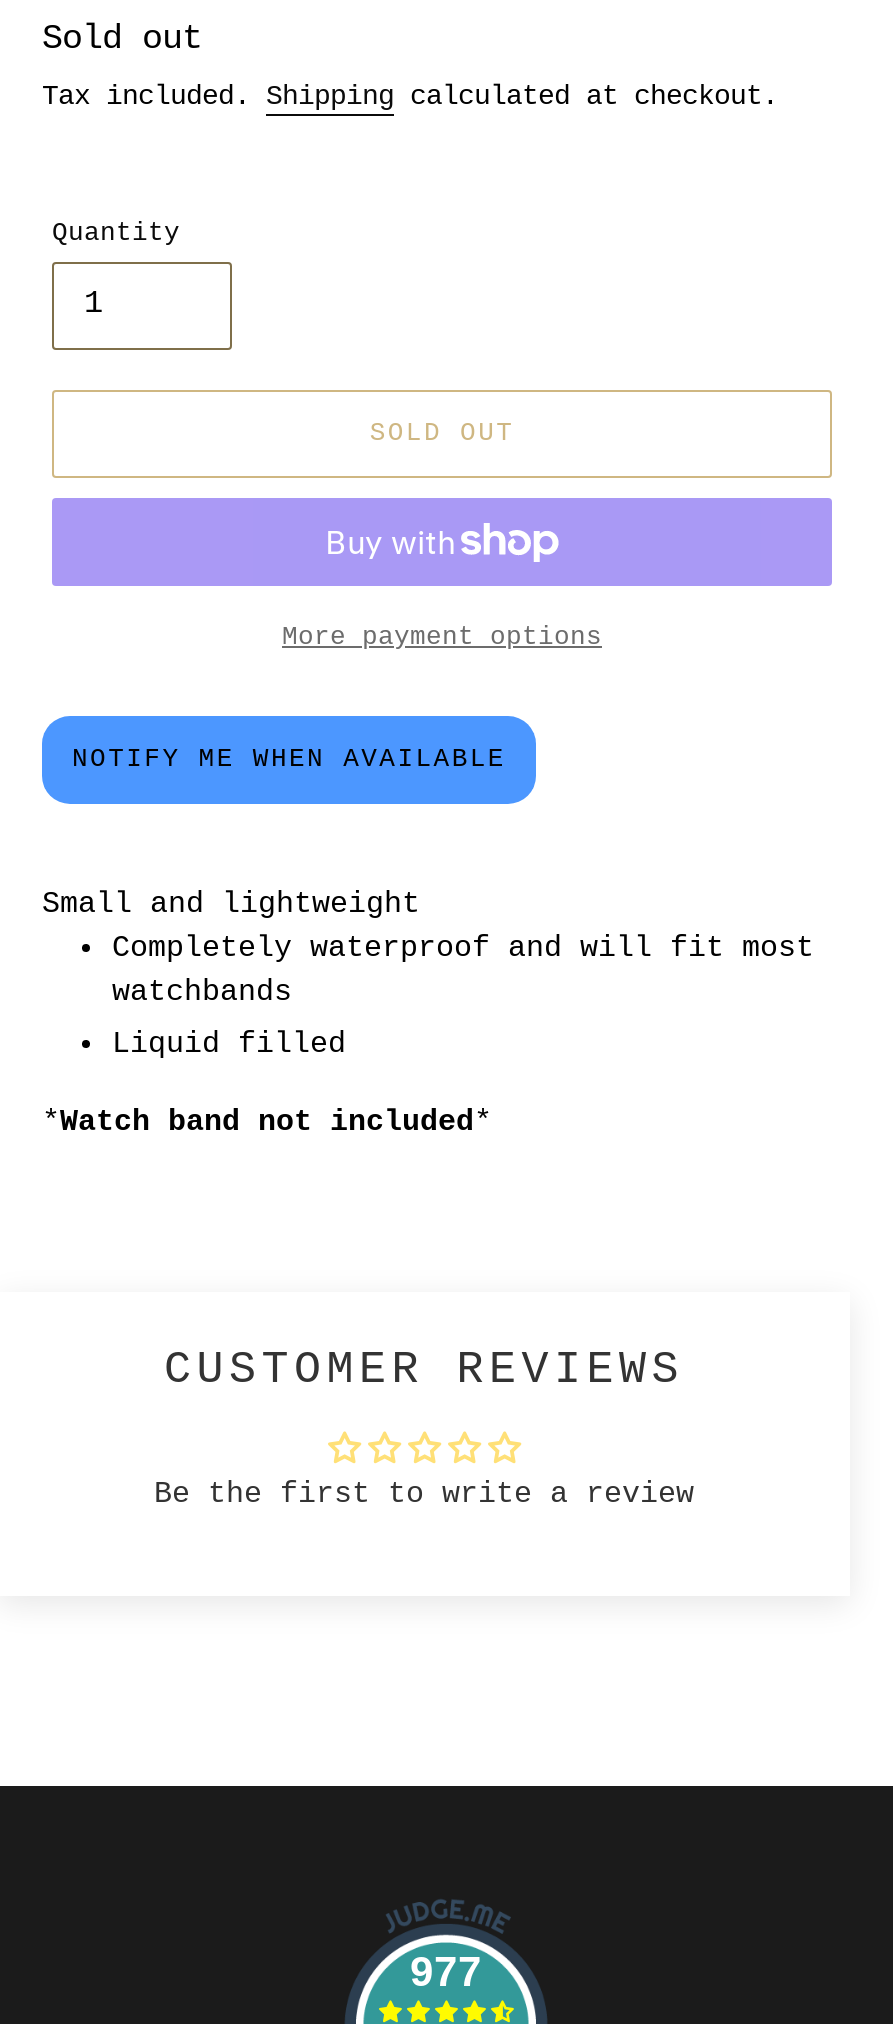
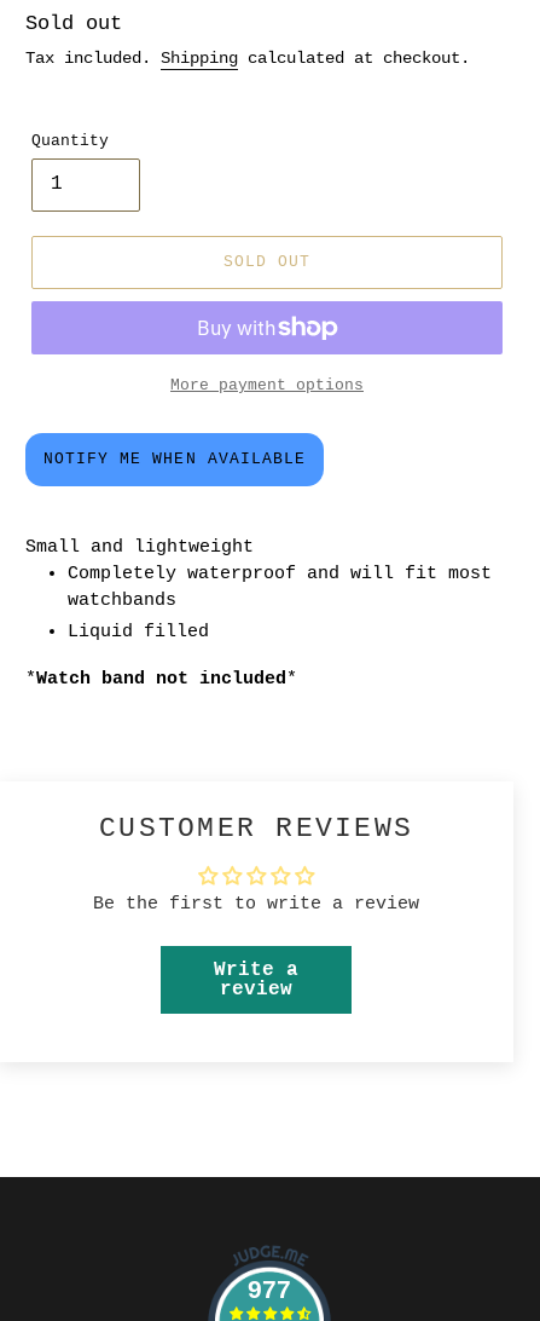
+ Write a
+ review
